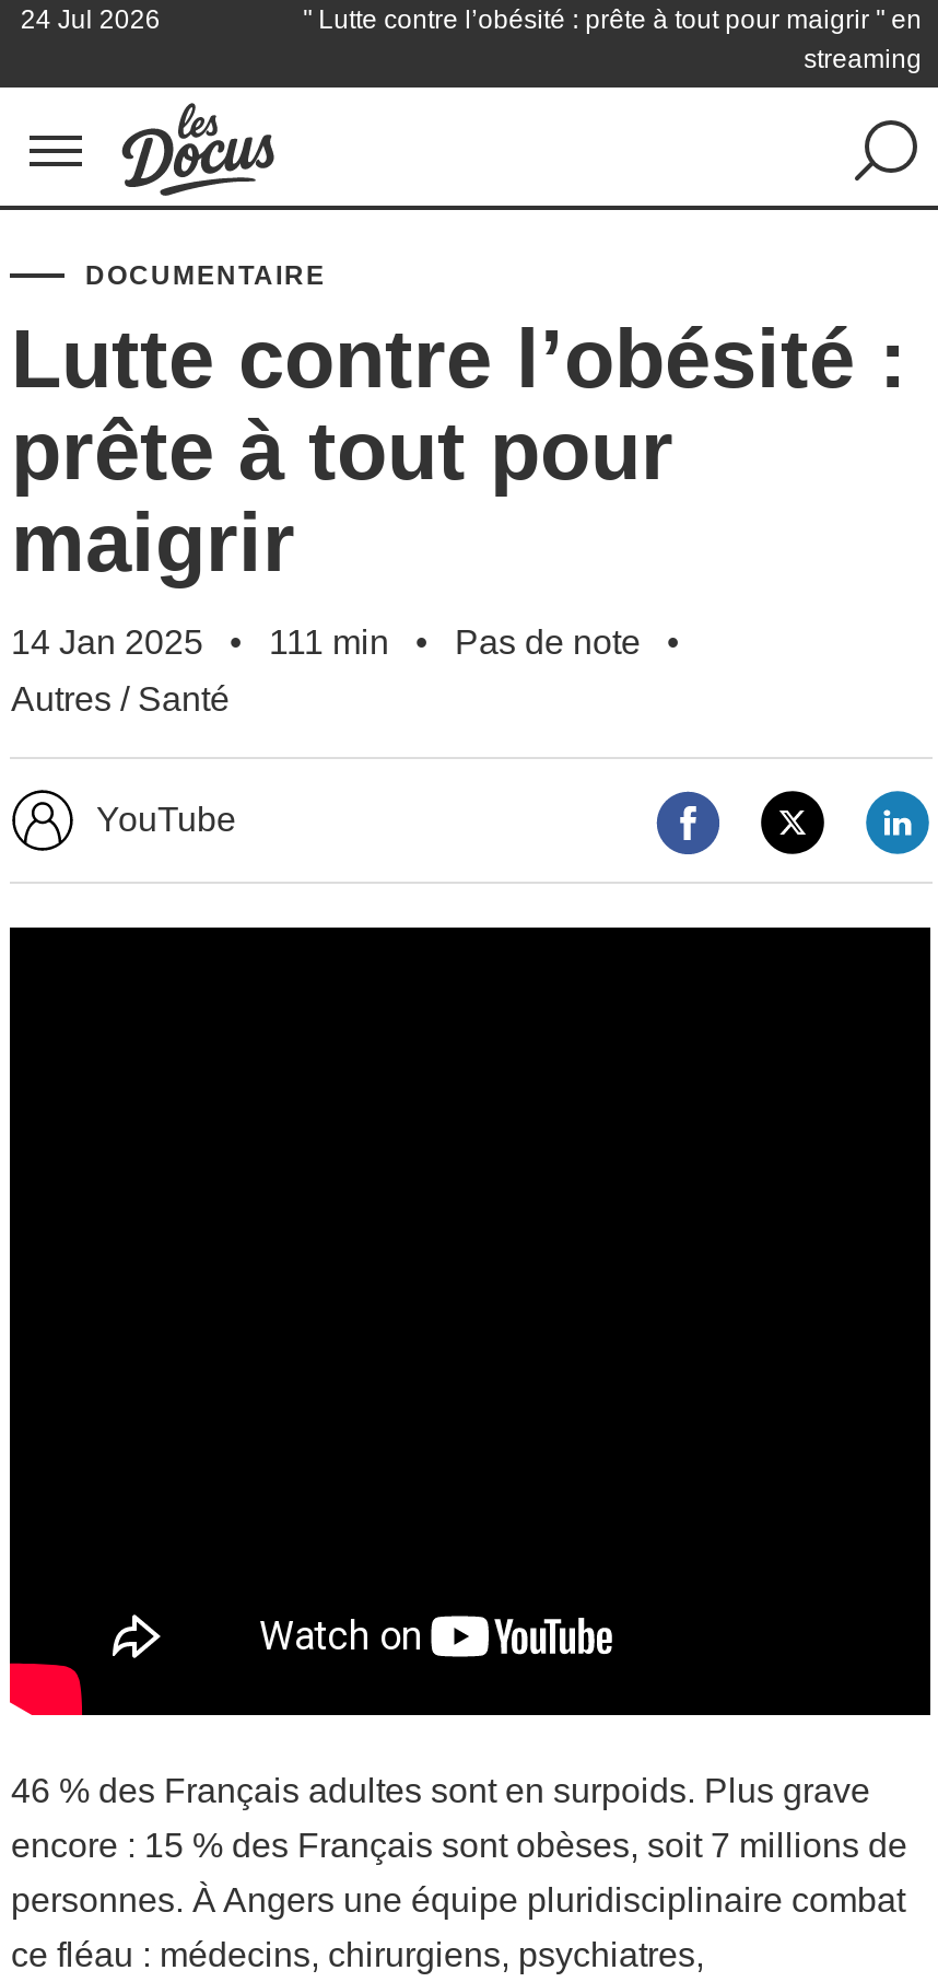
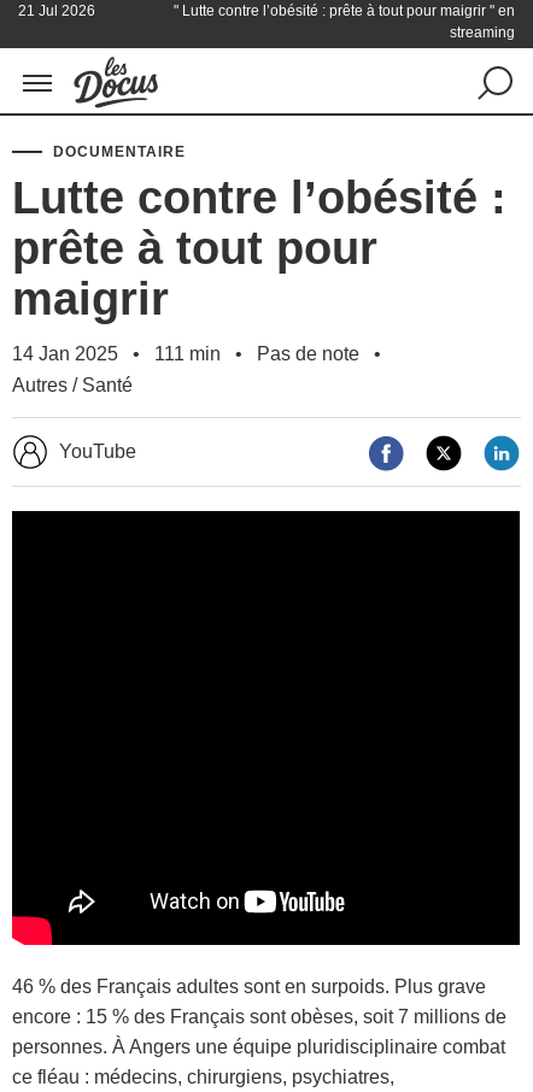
- 24 Jul 2026
+ 21 Jul 2026
